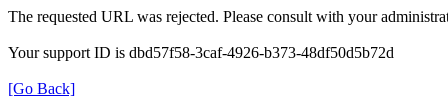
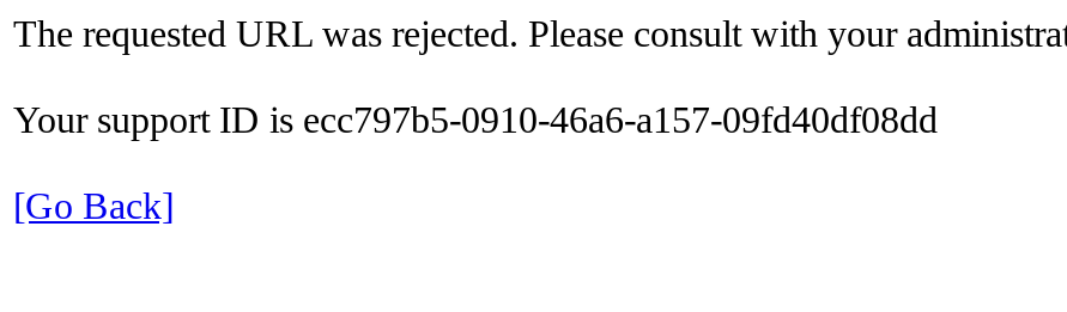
- Your support ID is dbd57f58-3caf-4926-b373-48df50d5b72d
+ Your support ID is ecc797b5-0910-46a6-a157-09fd40df08dd
